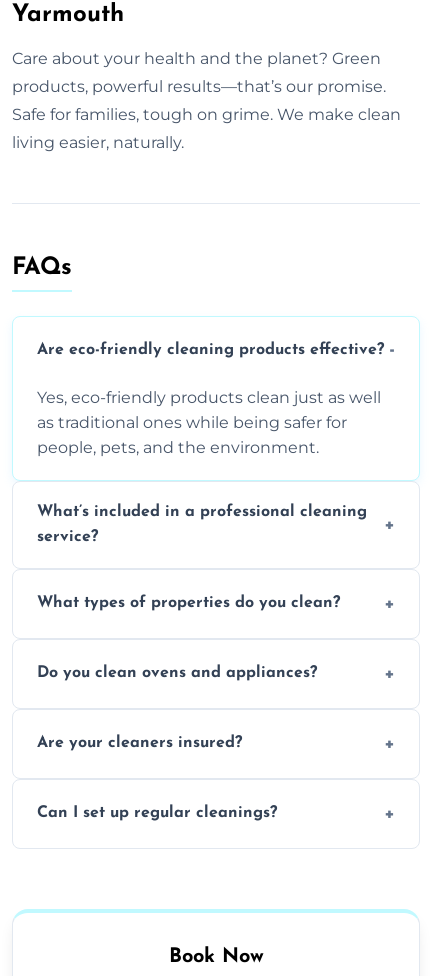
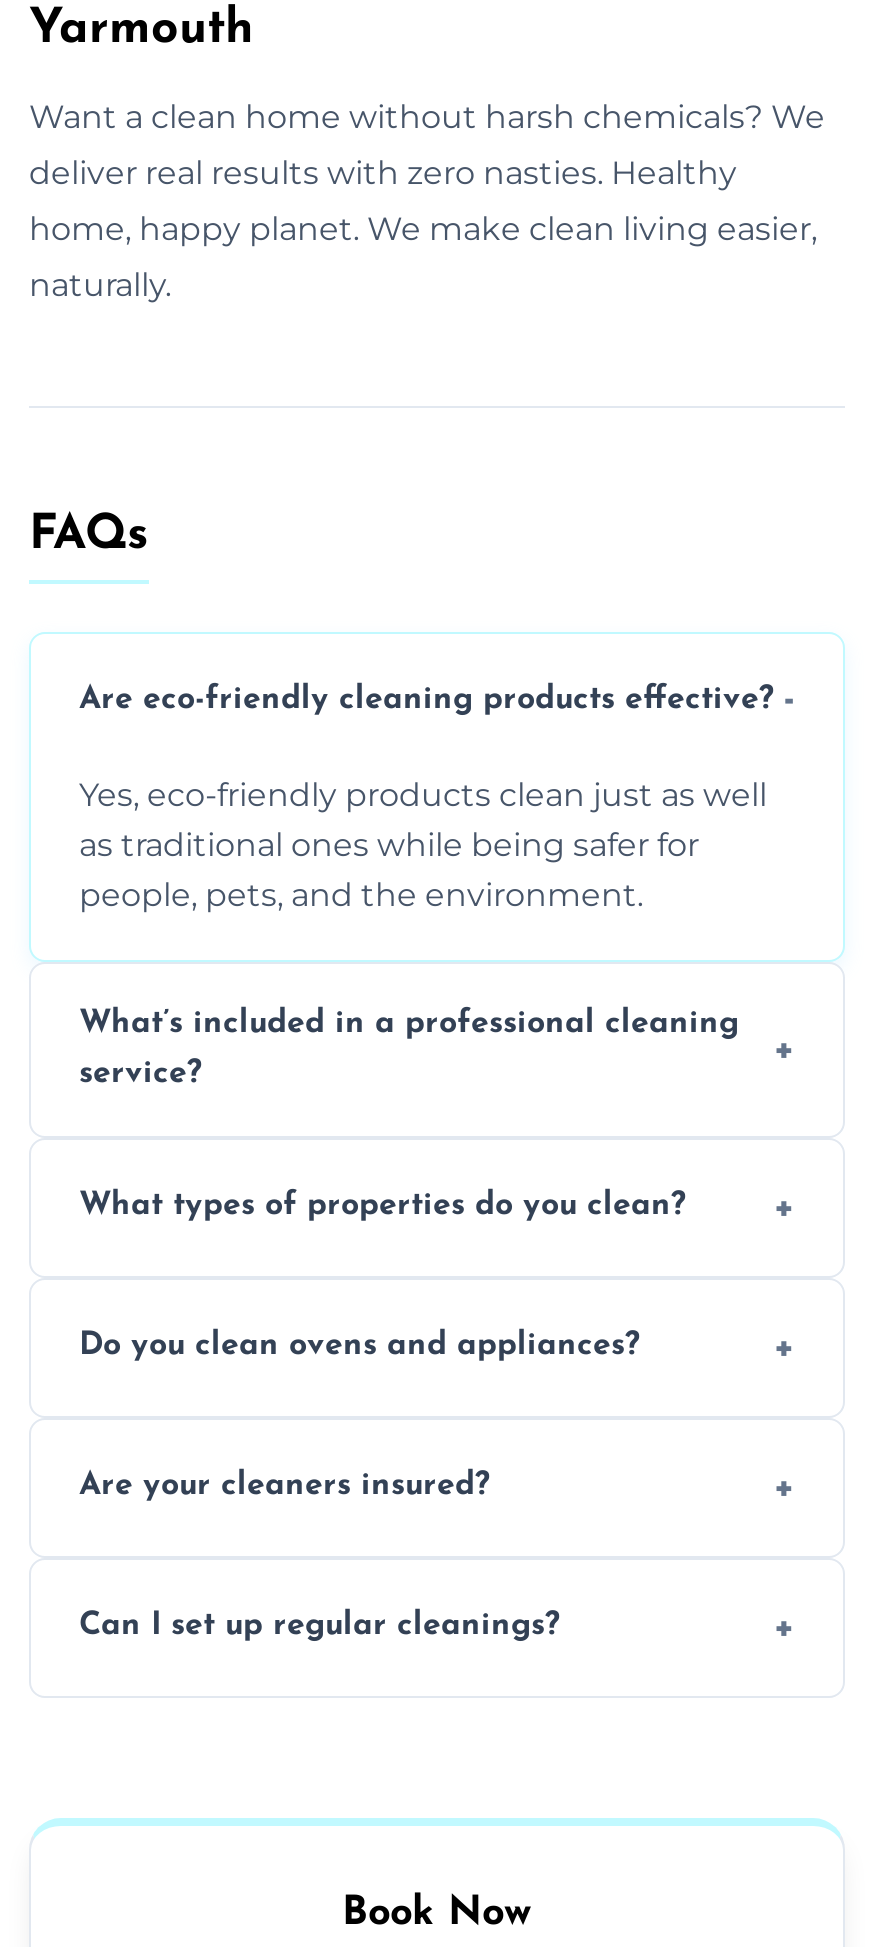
- Care about your health and the planet? Green
+ Want a clean home without harsh chemicals? We

- products, powerful results—that’s our promise.
+ deliver real results with zero nasties. Healthy

- Safe for families, tough on grime. We make clean
+ home, happy planet. We make clean living easier,

- living easier, naturally.
+ naturally.
